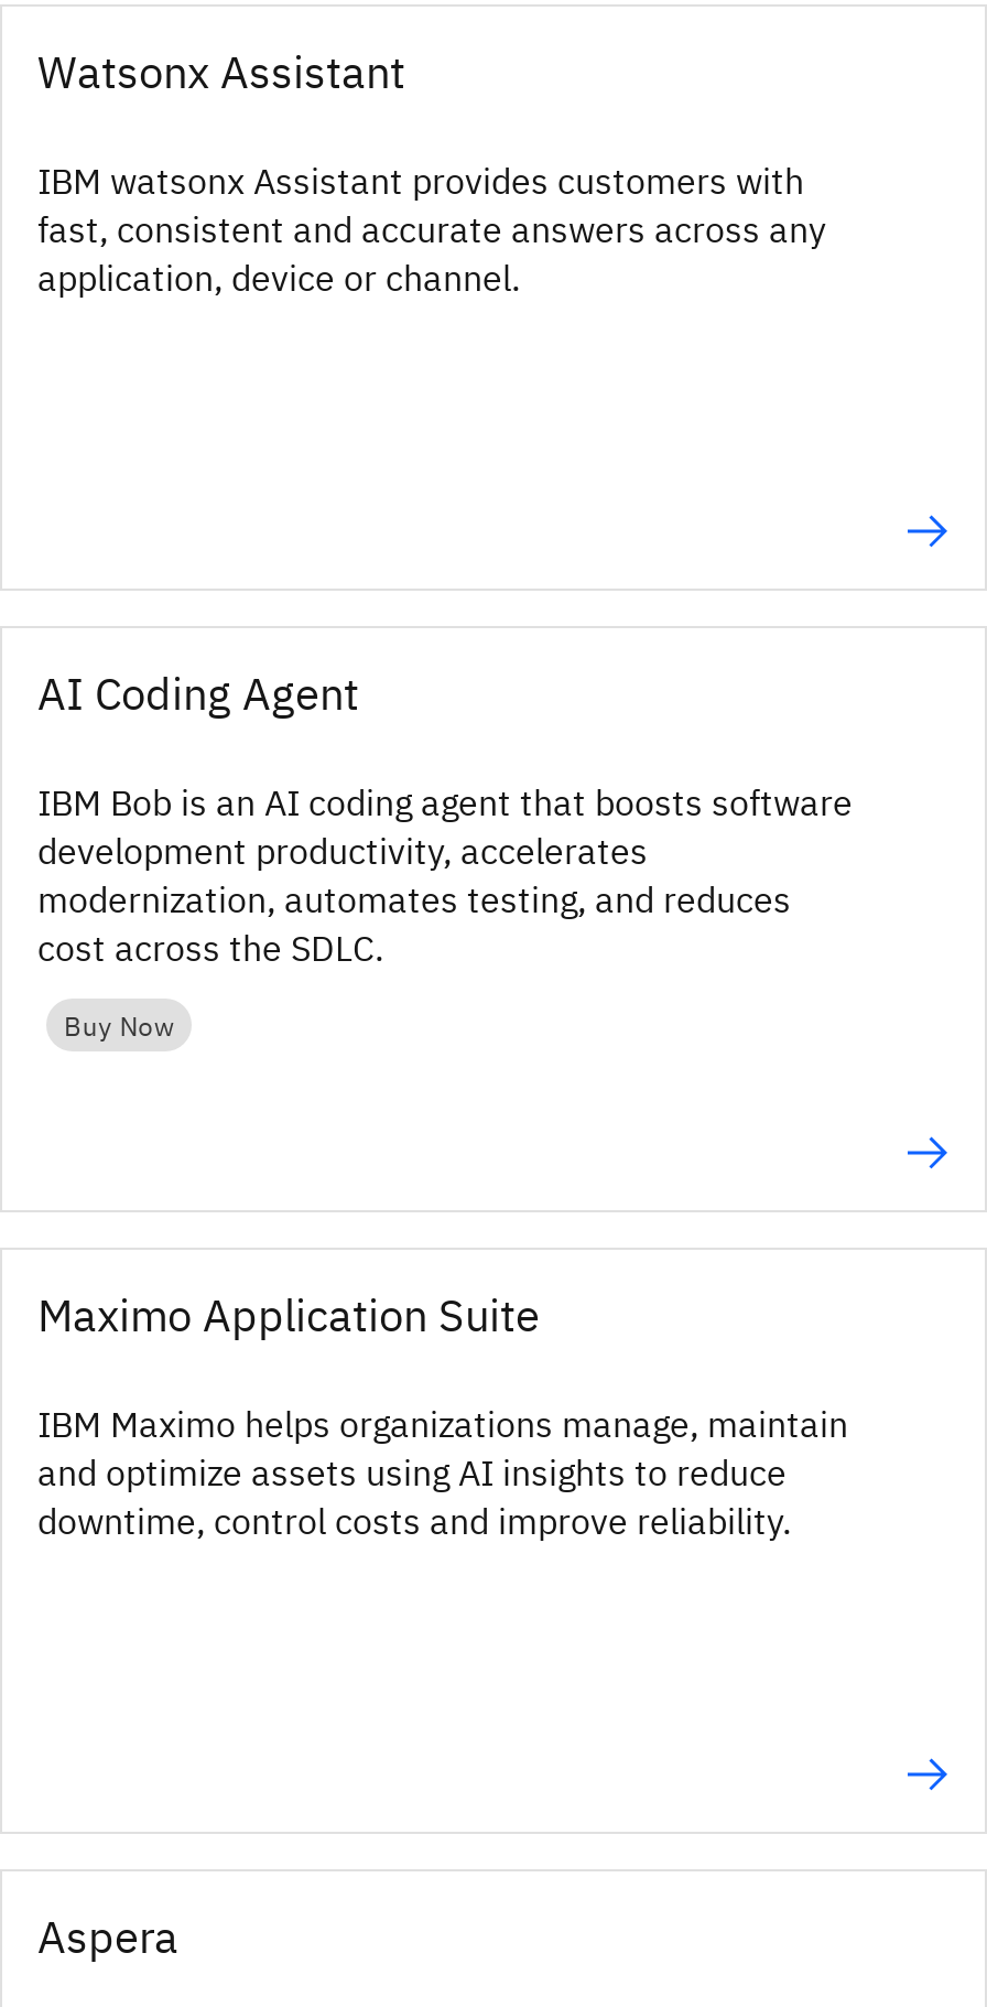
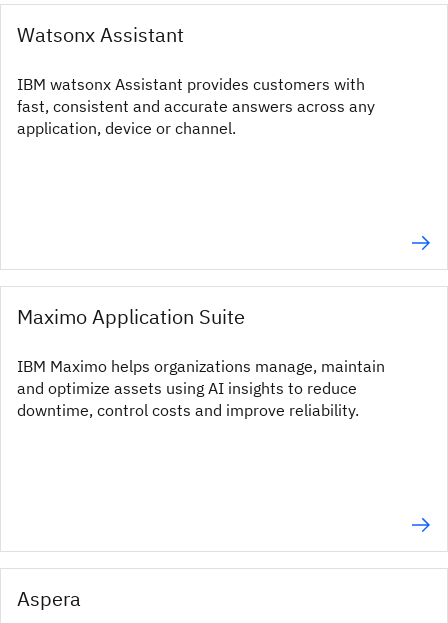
- AI Coding Agent
- IBM Bob is an AI coding agent that boosts software
- development productivity, accelerates
- modernization, automates testing, and reduces
- cost across the SDLC.
- Buy Now
